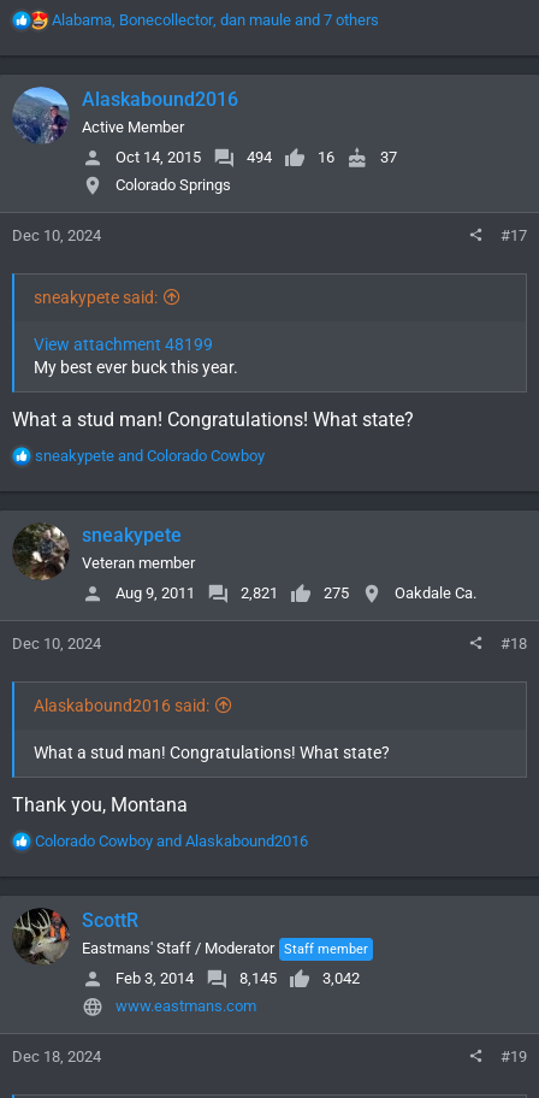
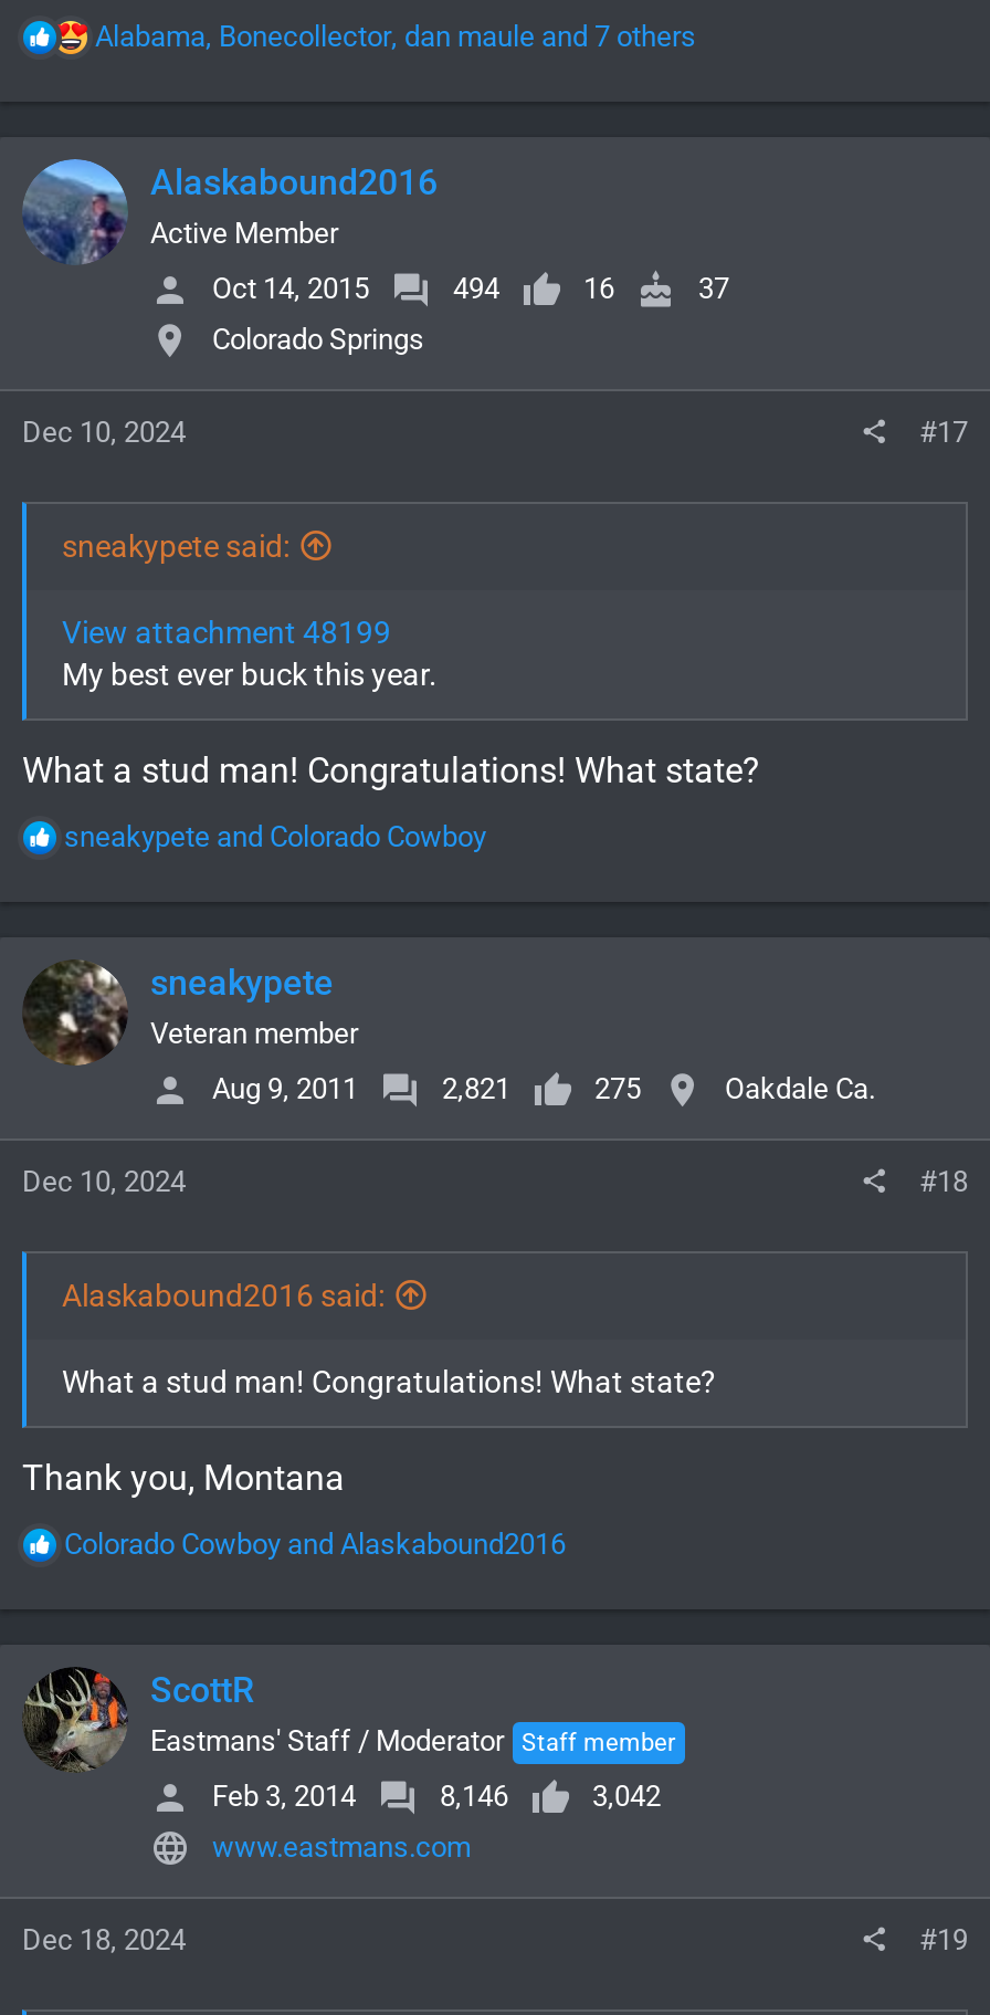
- 8,145
+ 8,146
